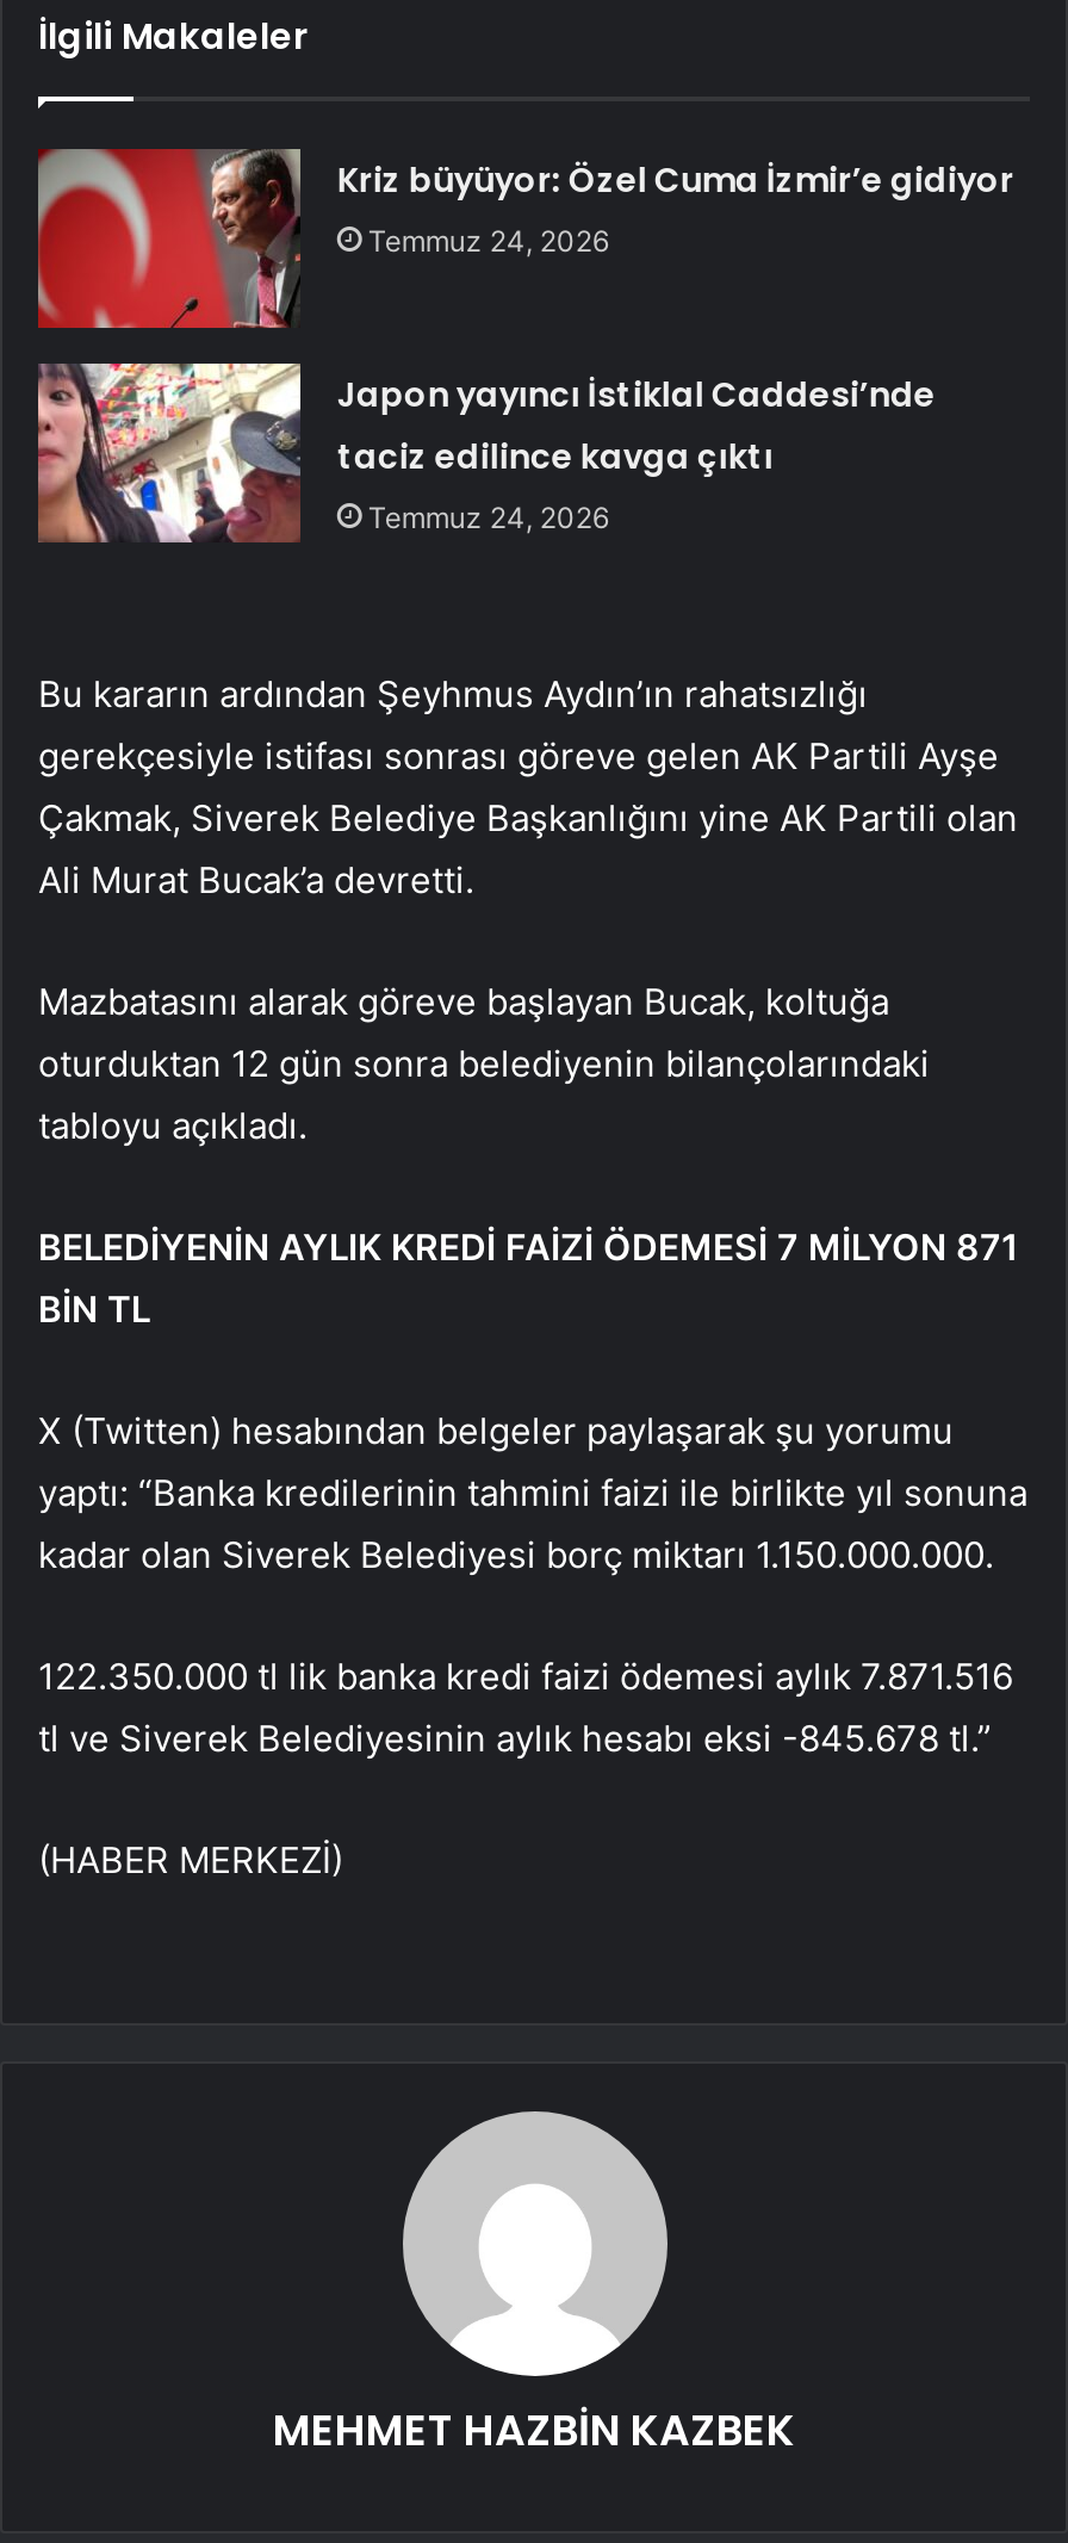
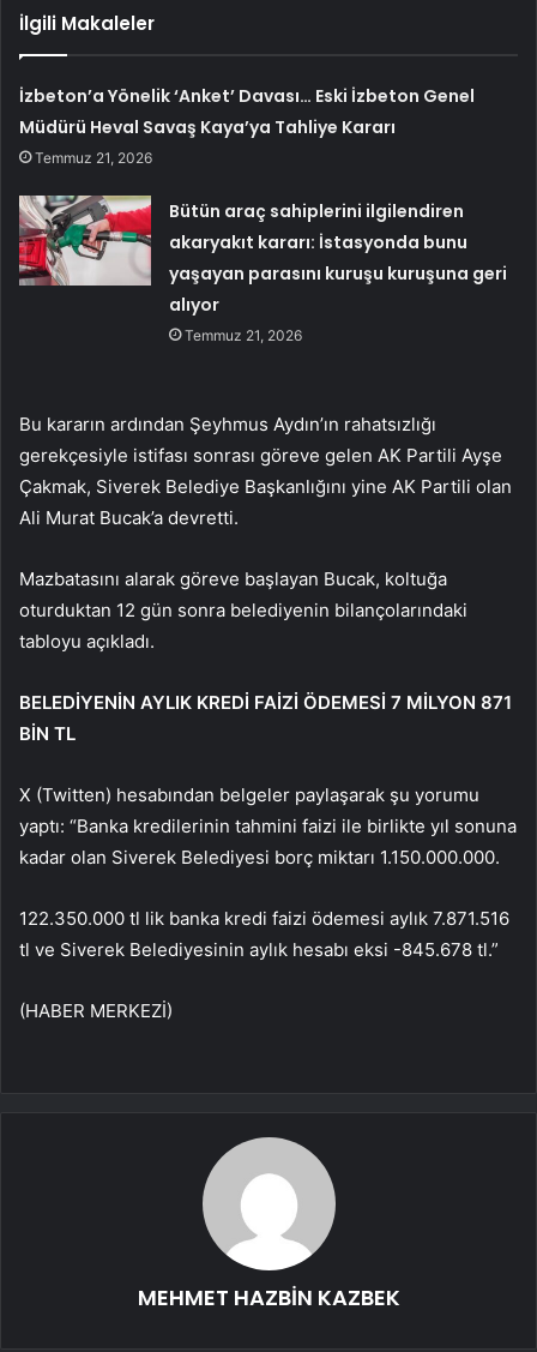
- Kriz büyüyor: Özel Cuma İzmir’e gidiyor
- Temmuz 24, 2026
+ İzbeton’a Yönelik ‘Anket’ Davası… Eski İzbeton Genel
+ Müdürü Heval Savaş Kaya’ya Tahliye Kararı
+ Temmuz 21, 2026

- [image]
- Japon yayıncı İstiklal Caddesi’nde
- taciz edilince kavga çıktı
- Temmuz 24, 2026
+ [image]
+ Bütün araç sahiplerini ilgilendiren
+ akaryakıt kararı: İstasyonda bunu
+ yaşayan parasını kuruşu kuruşuna geri
+ alıyor
+ Temmuz 21, 2026
